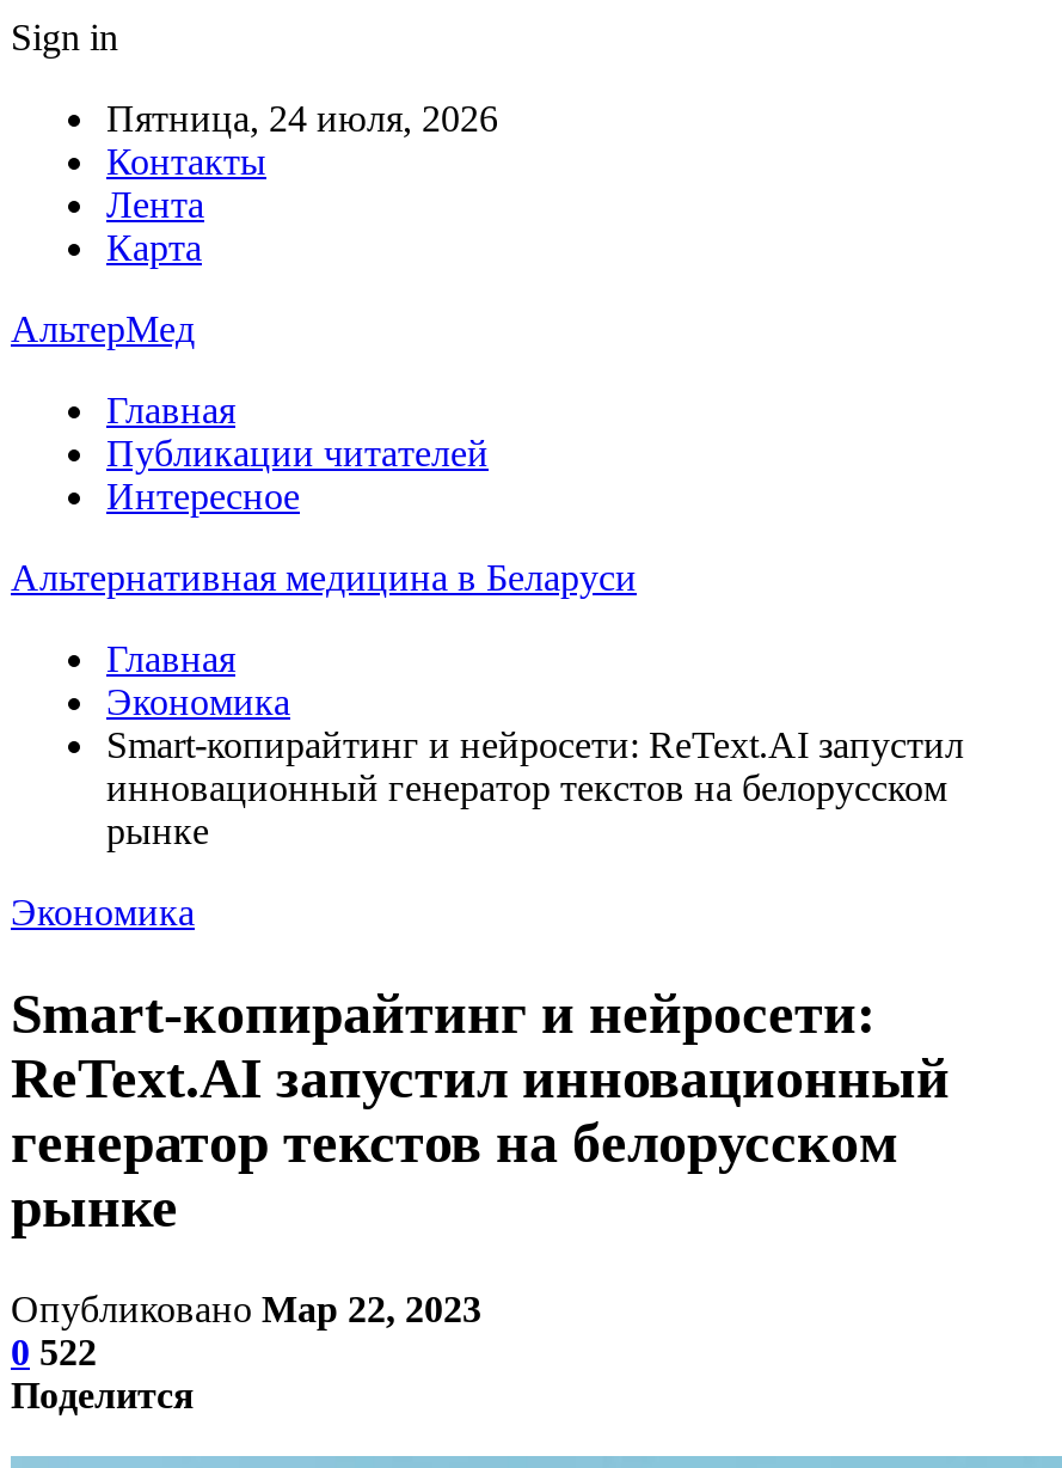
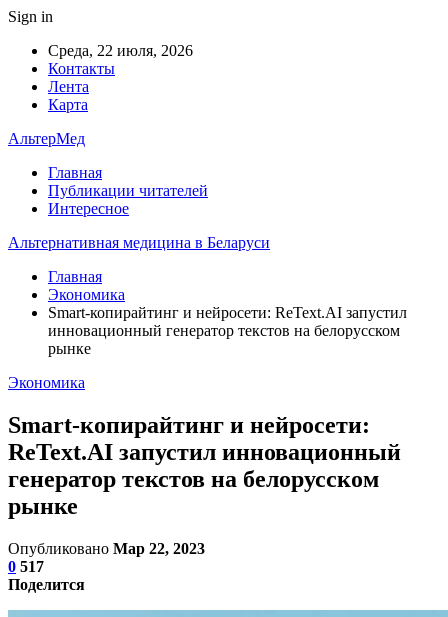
- Пятница, 24 июля, 2026
+ Среда, 22 июля, 2026

- 0 522
+ 0 517
